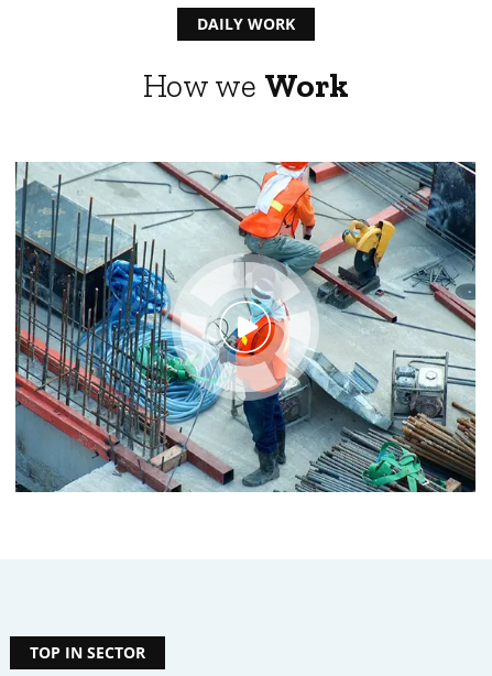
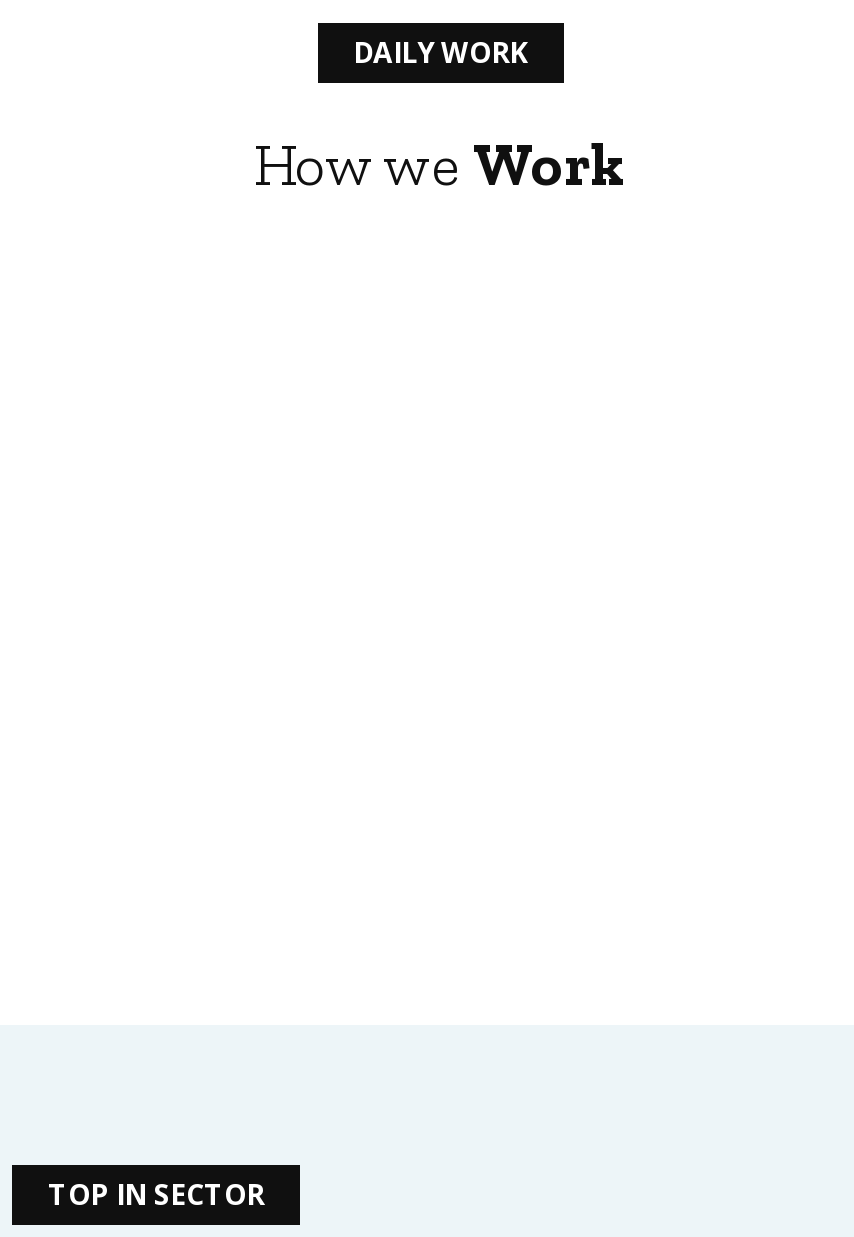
- [image]
